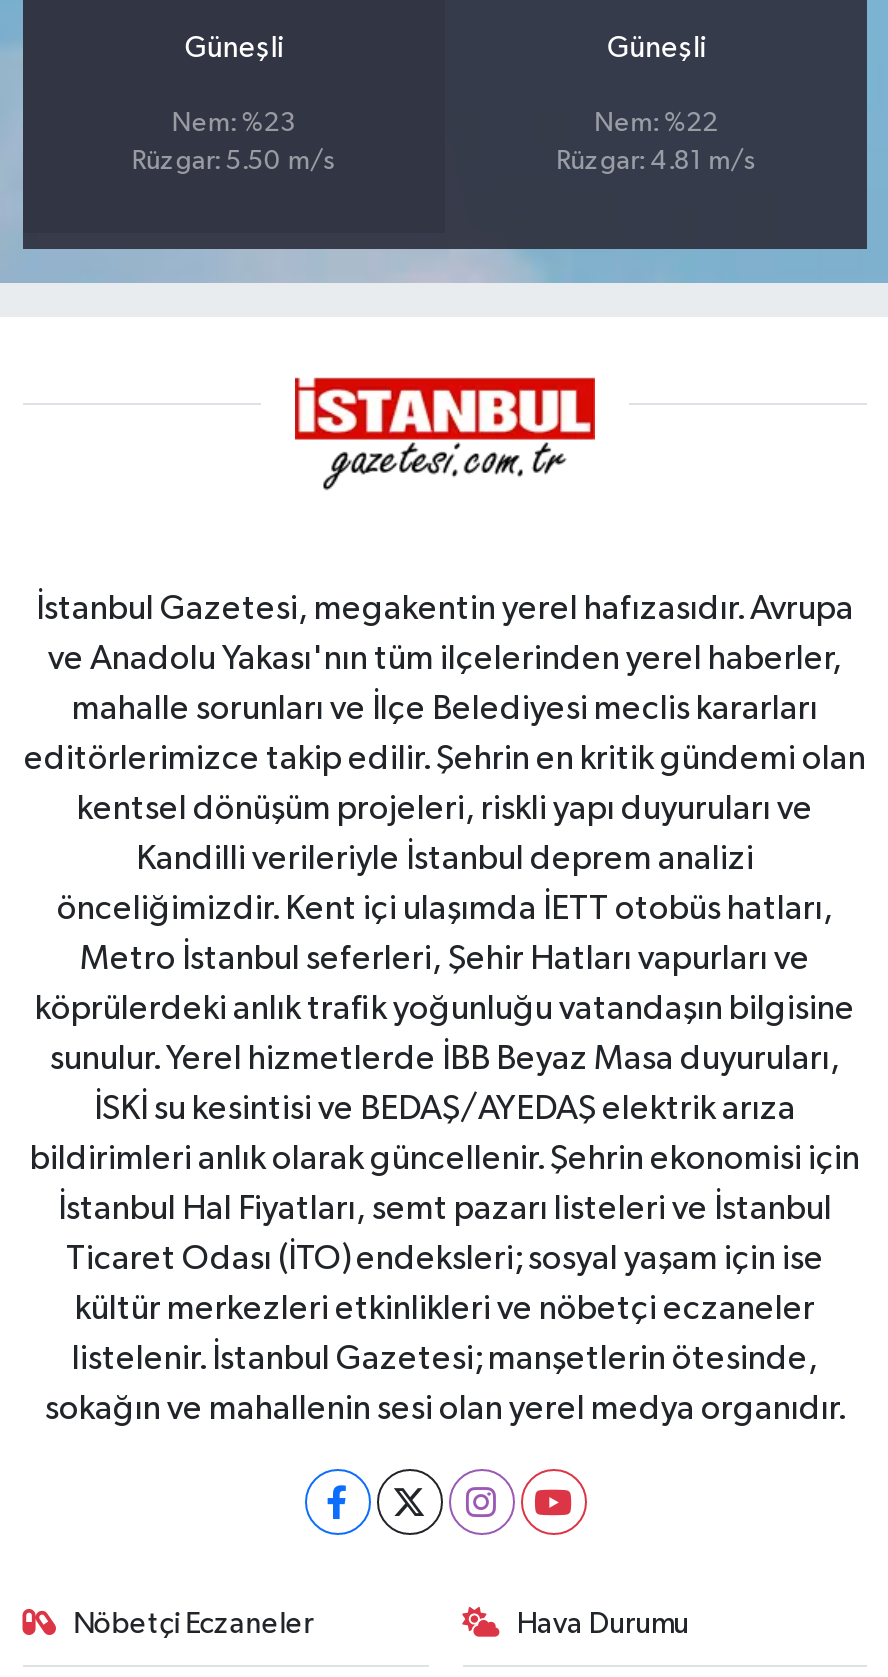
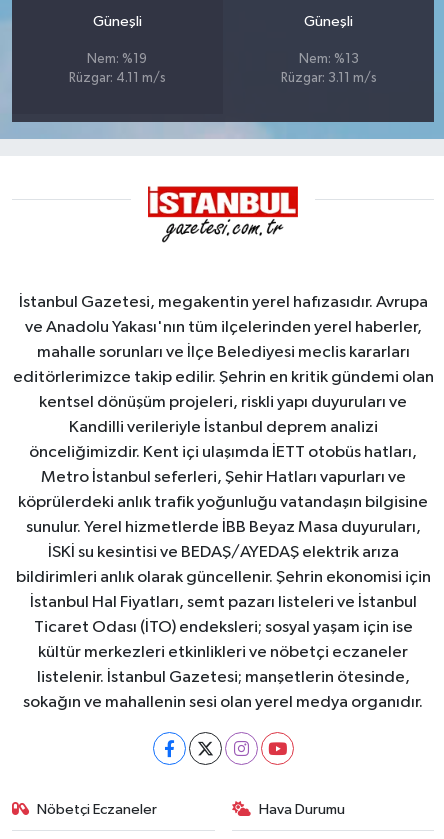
- Nem: %23
+ Nem: %19

- Nem: %22
+ Nem: %13

- Rüzgar: 5.50 m/s
+ Rüzgar: 4.11 m/s

- Rüzgar: 4.81 m/s
+ Rüzgar: 3.11 m/s
